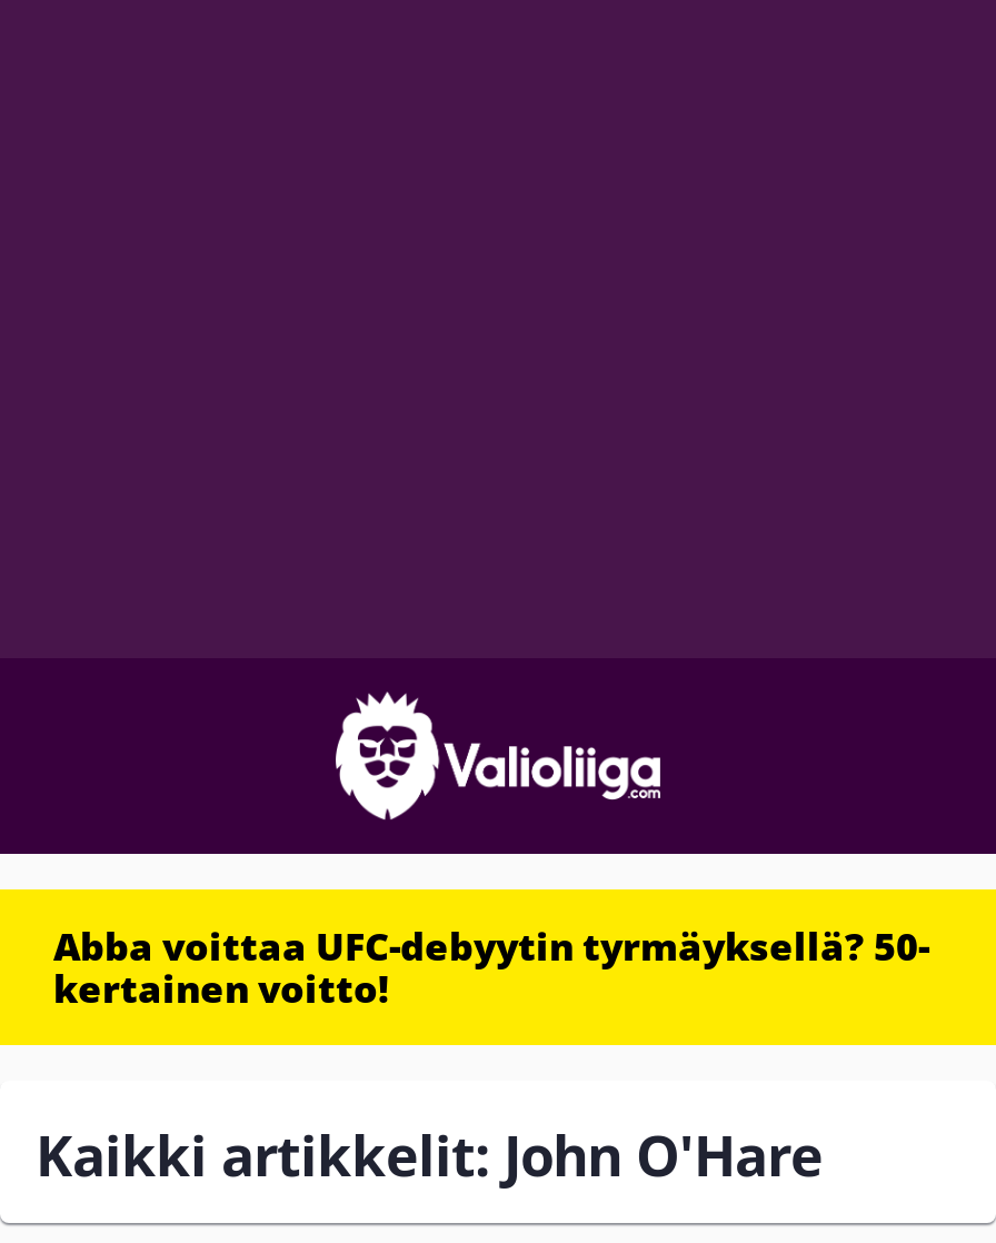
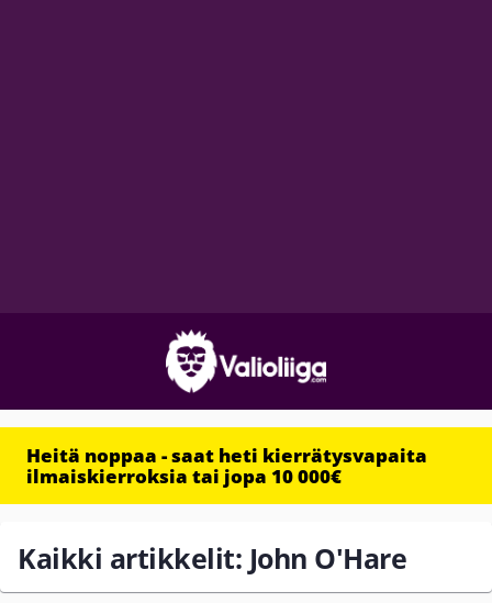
- Abba voittaa UFC-debyytin tyrmäyksellä? 50-
- kertainen voitto!
+ Heitä noppaa - saat heti kierrätysvapaita
+ ilmaiskierroksia tai jopa 10 000€
